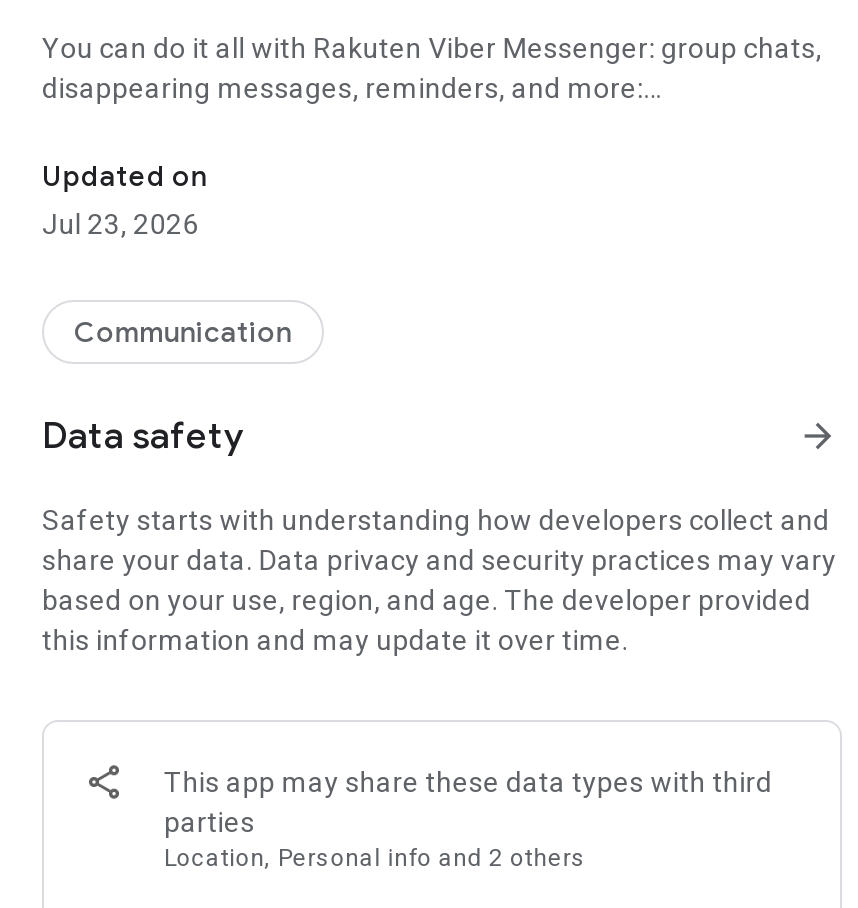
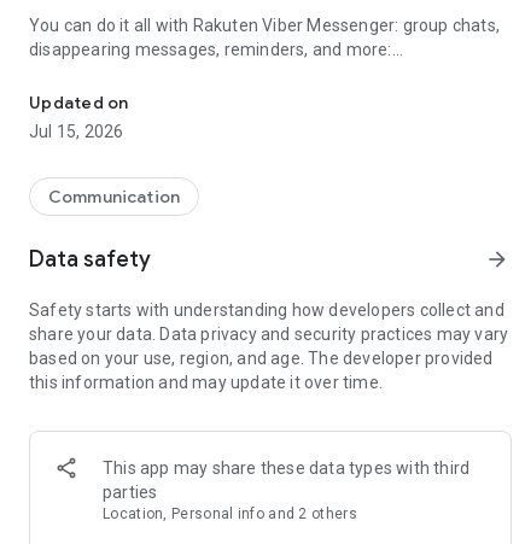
- Jul 23, 2026
+ Jul 15, 2026
